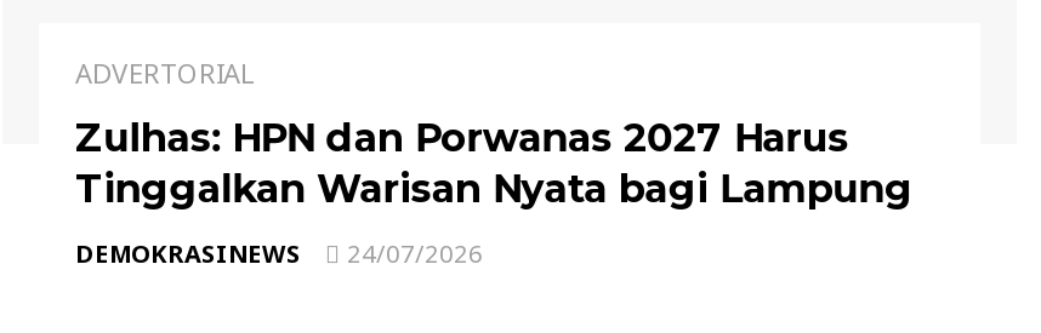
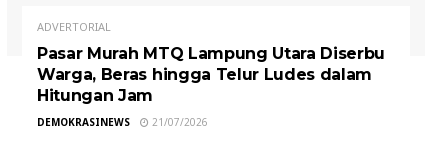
- Zulhas: HPN dan Porwanas 2027 Harus
- Tinggalkan Warisan Nyata bagi Lampung
+ Pasar Murah MTQ Lampung Utara Diserbu
+ Warga, Beras hingga Telur Ludes dalam
+ Hitungan Jam

- DEMOKRASINEWS 24/07/2026
+ DEMOKRASINEWS 21/07/2026
